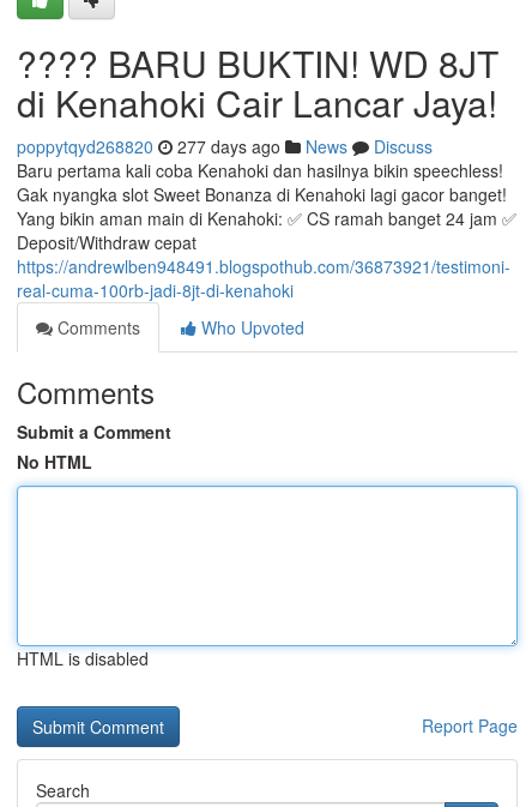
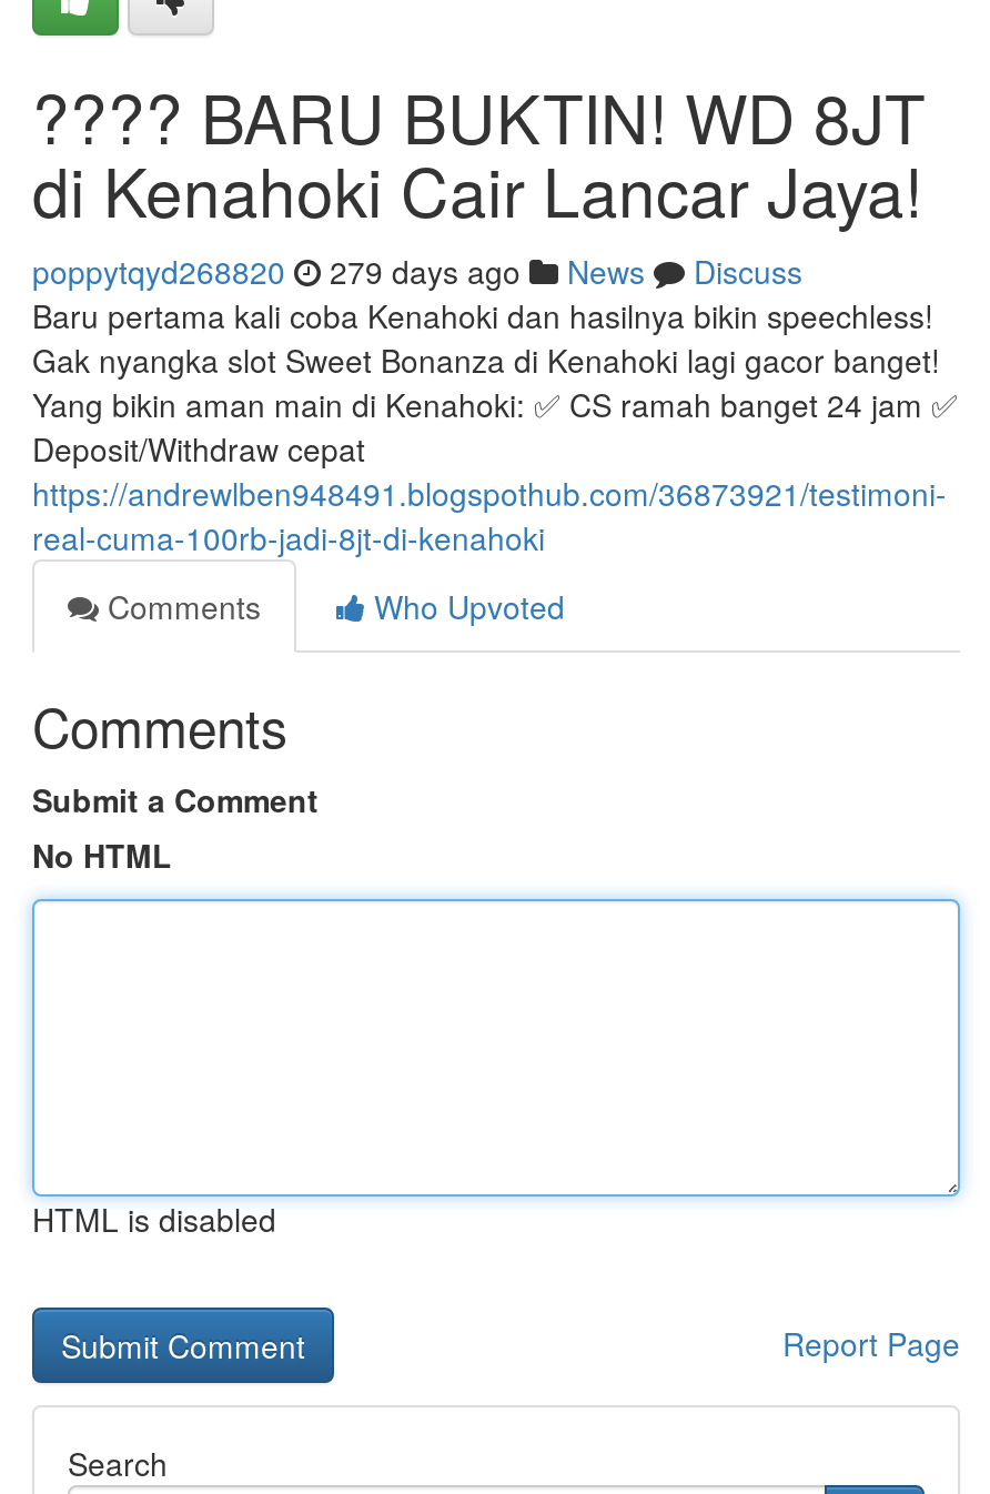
- poppytqyd268820 277 days ago News Discuss
+ poppytqyd268820 279 days ago News Discuss
